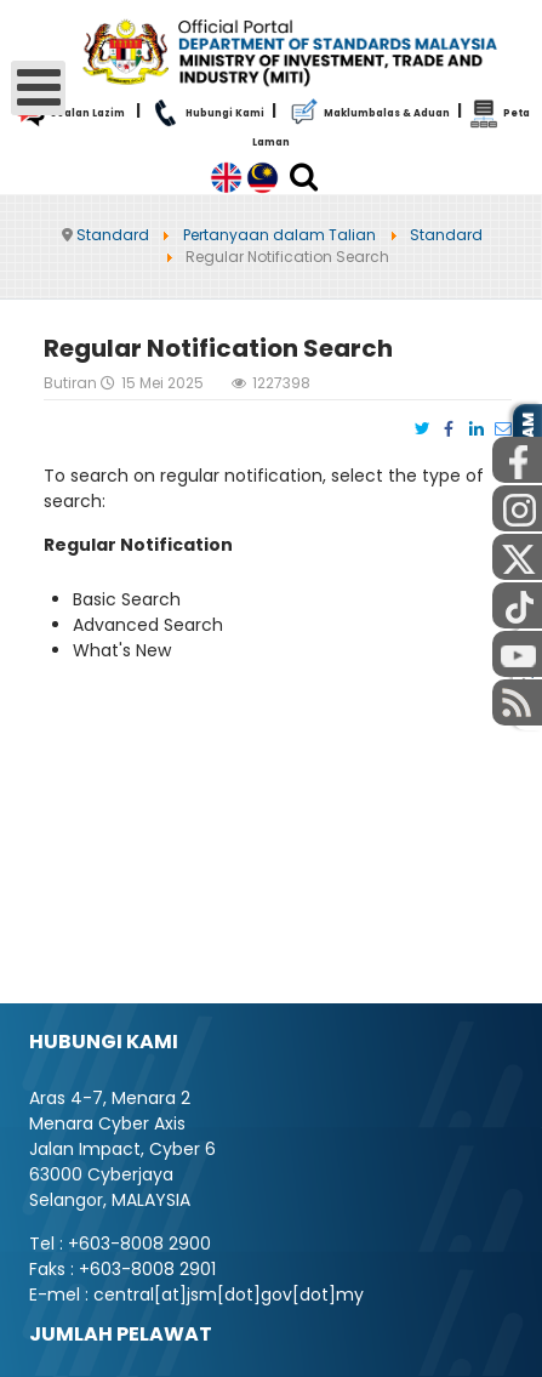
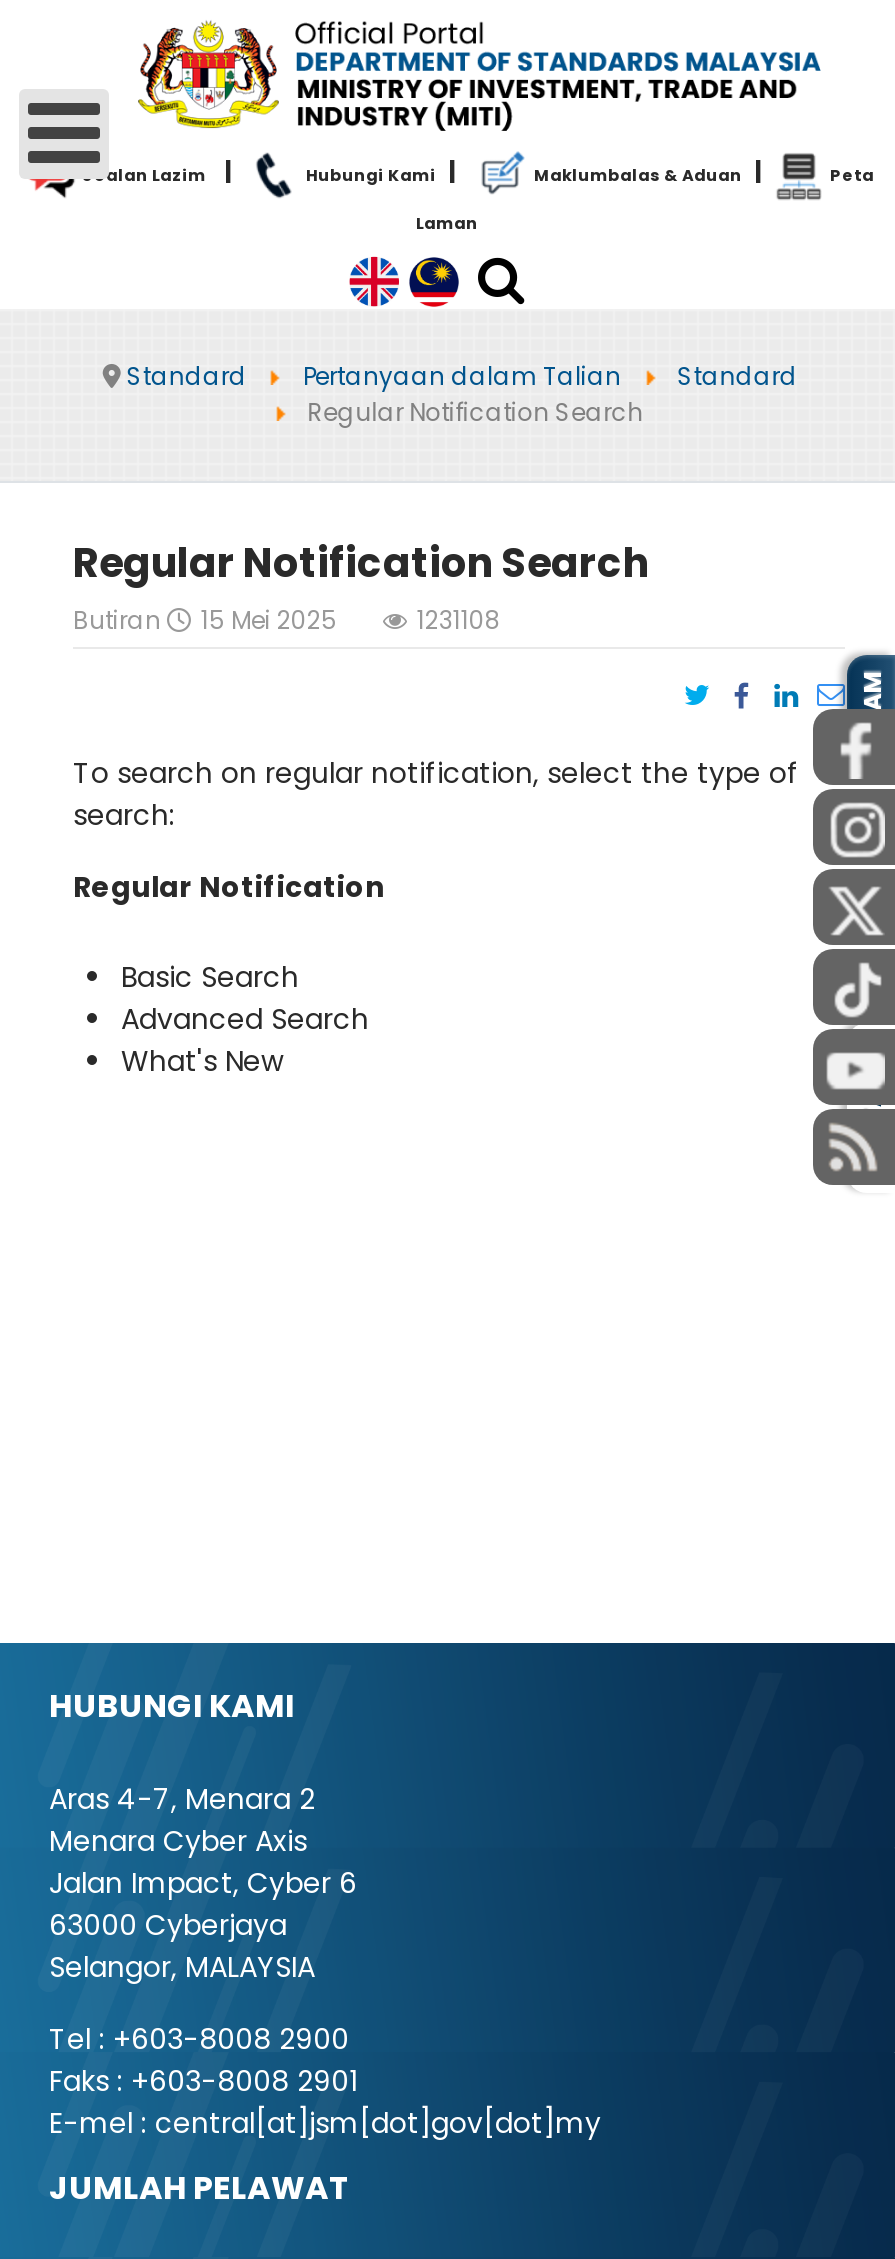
- 1227398
+ 1231108
